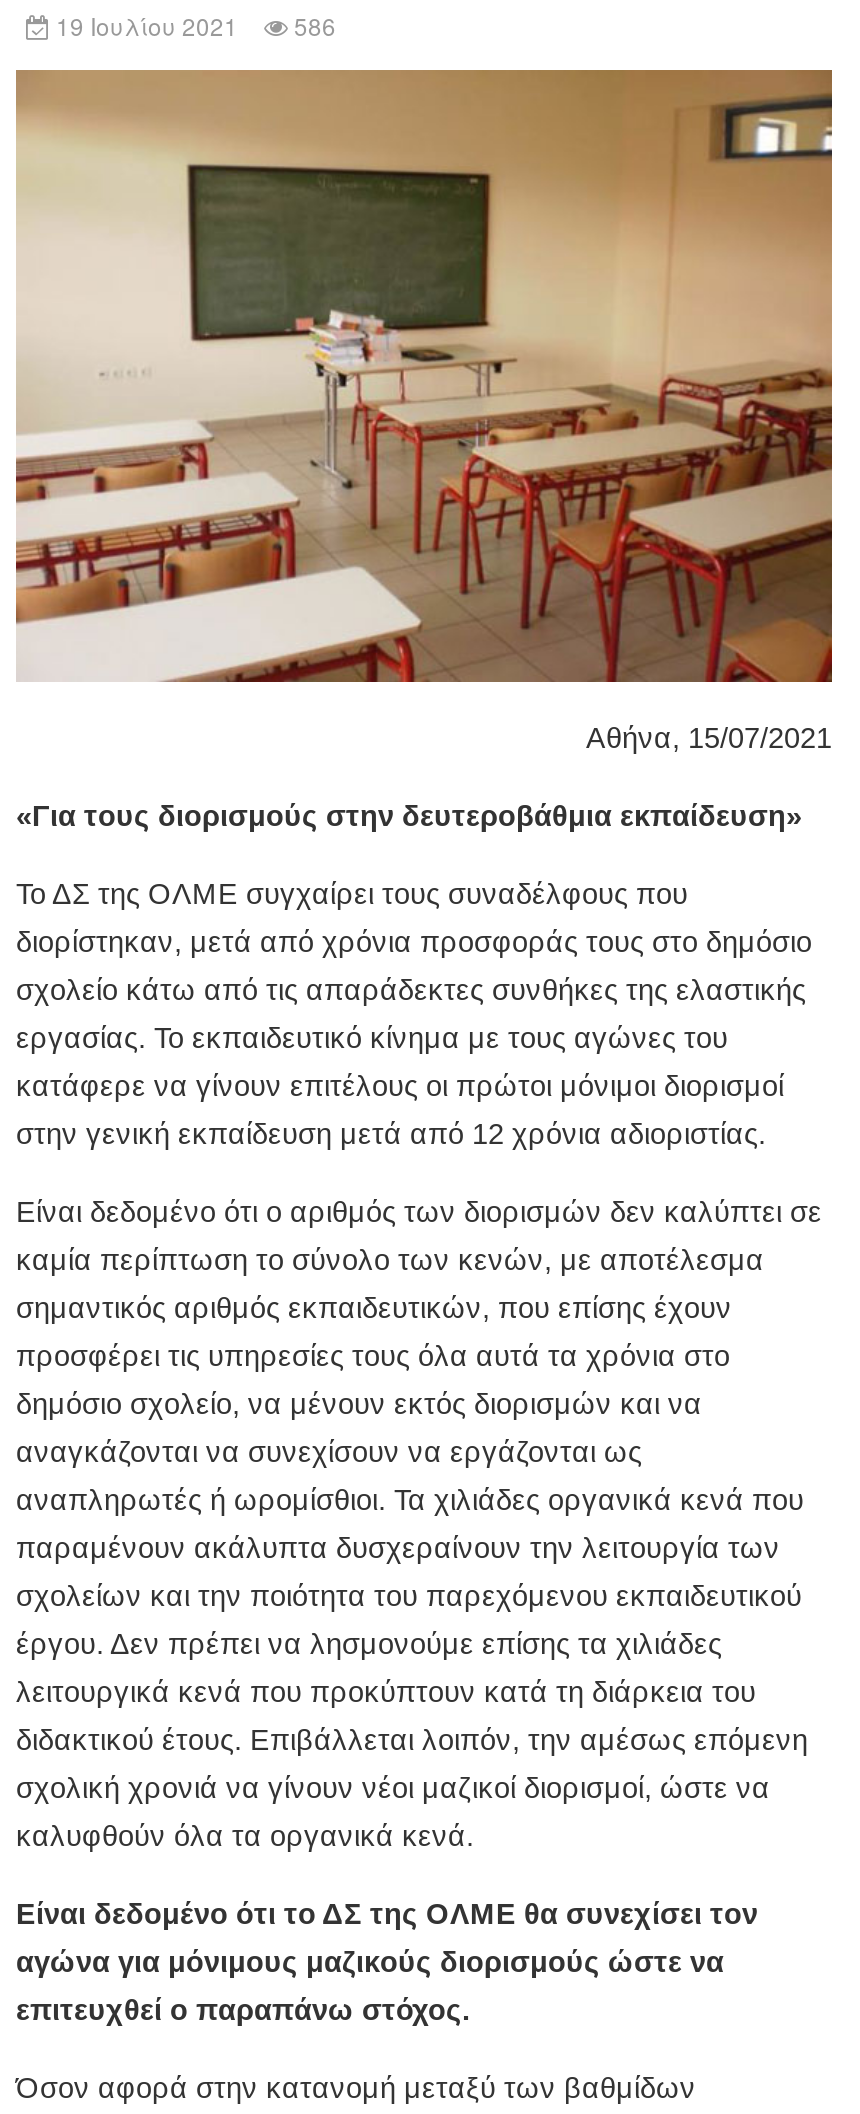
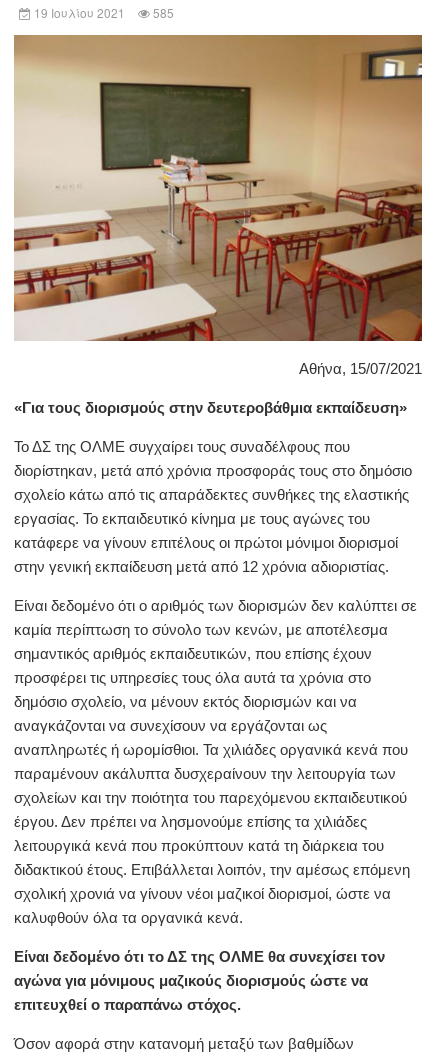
- 19 Ιουλίου 2021 586
+ 19 Ιουλίου 2021 585
